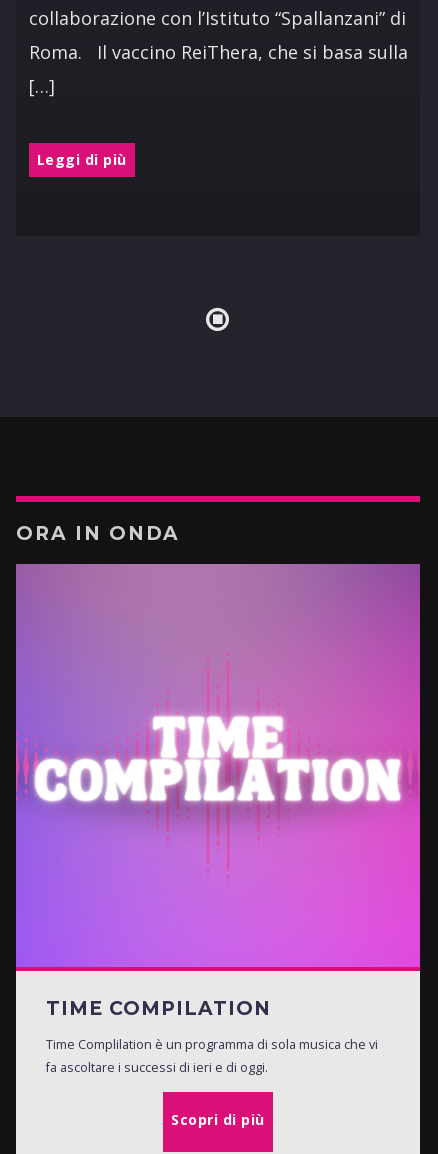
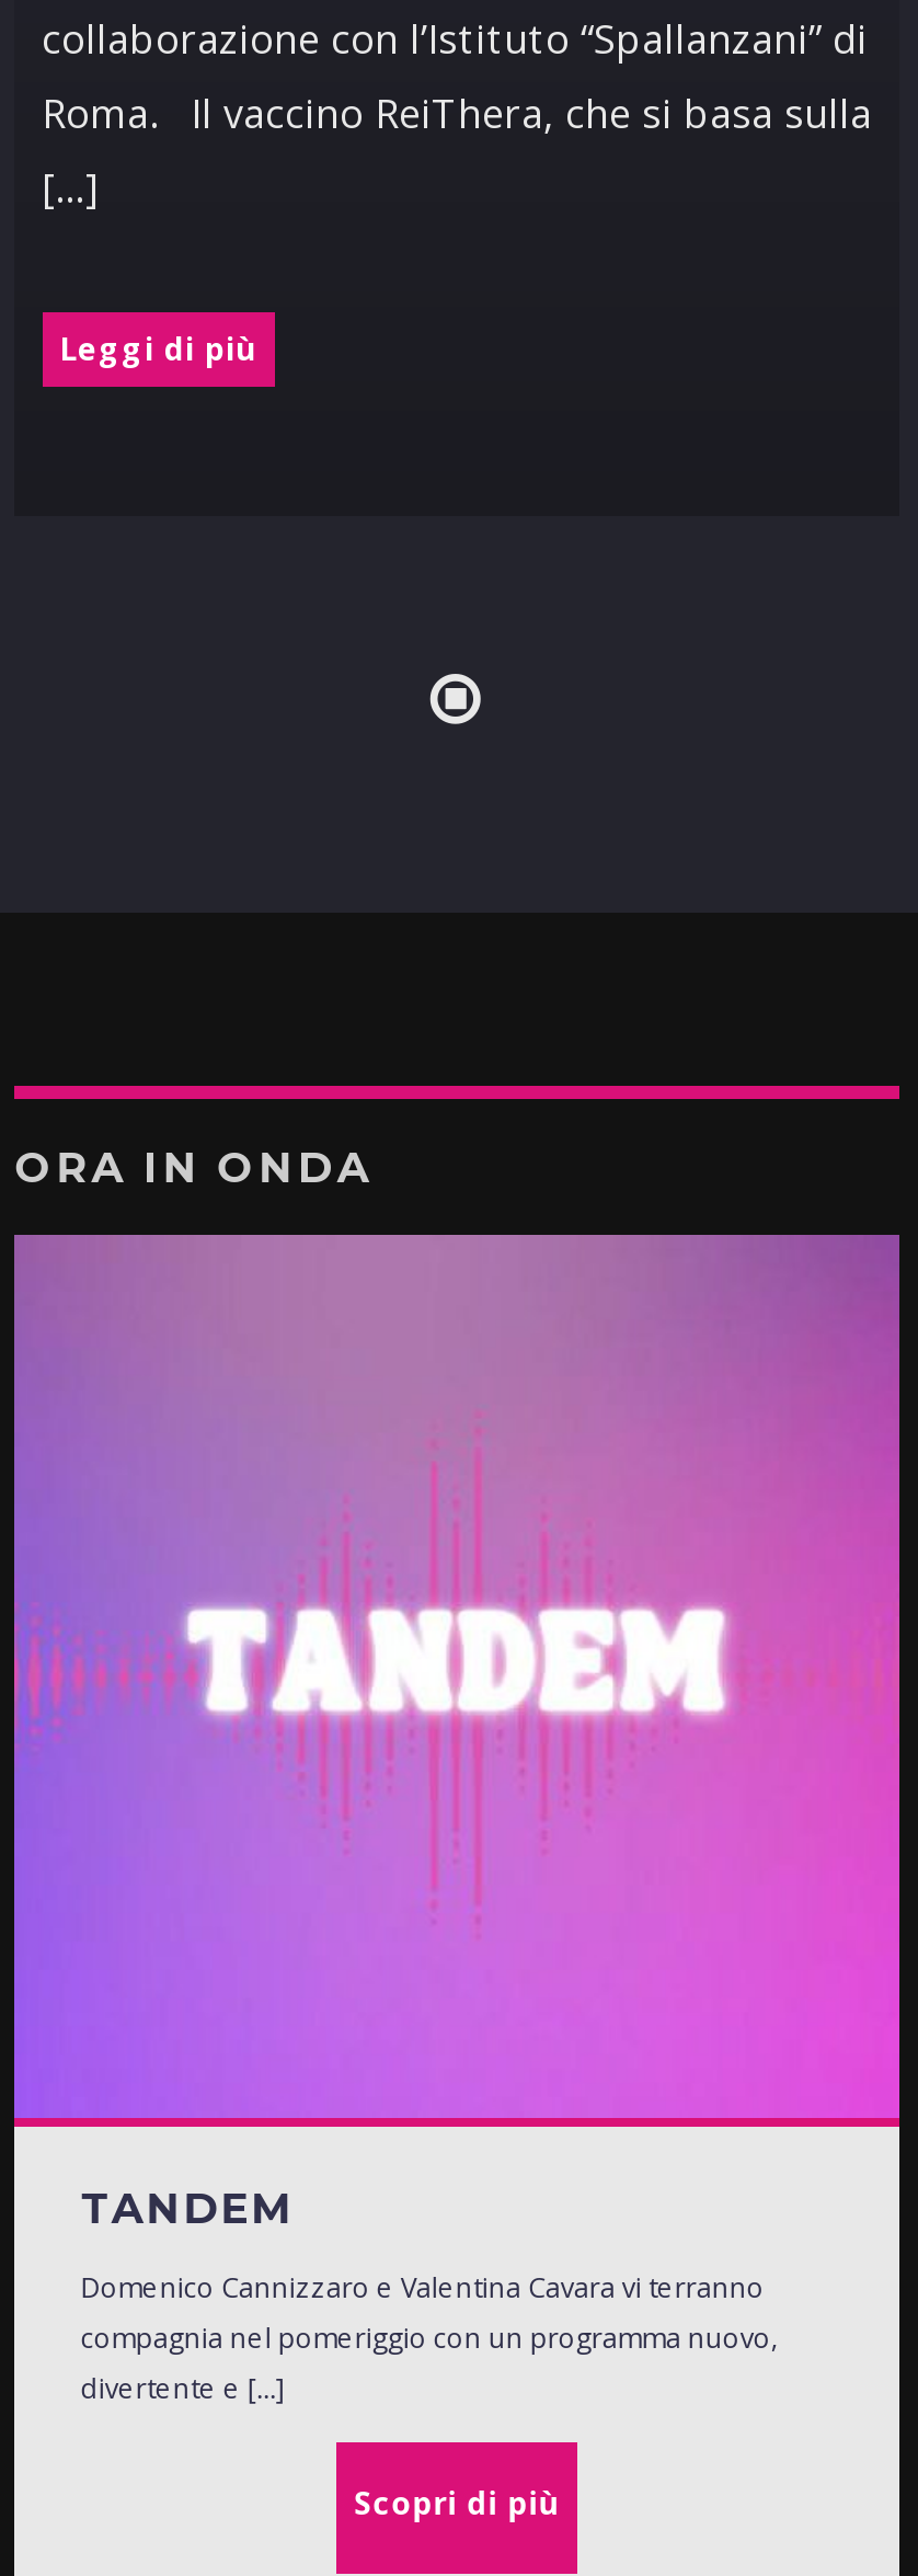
- [image]
+ [image]

- TIME COMPILATION
+ TANDEM

- Time Complilation è un programma di sola musica che vi
- fa ascoltare i successi di ieri e di oggi.
+ Domenico Cannizzaro e Valentina Cavara vi terranno
+ compagnia nel pomeriggio con un programma nuovo,
+ divertente e [...]
